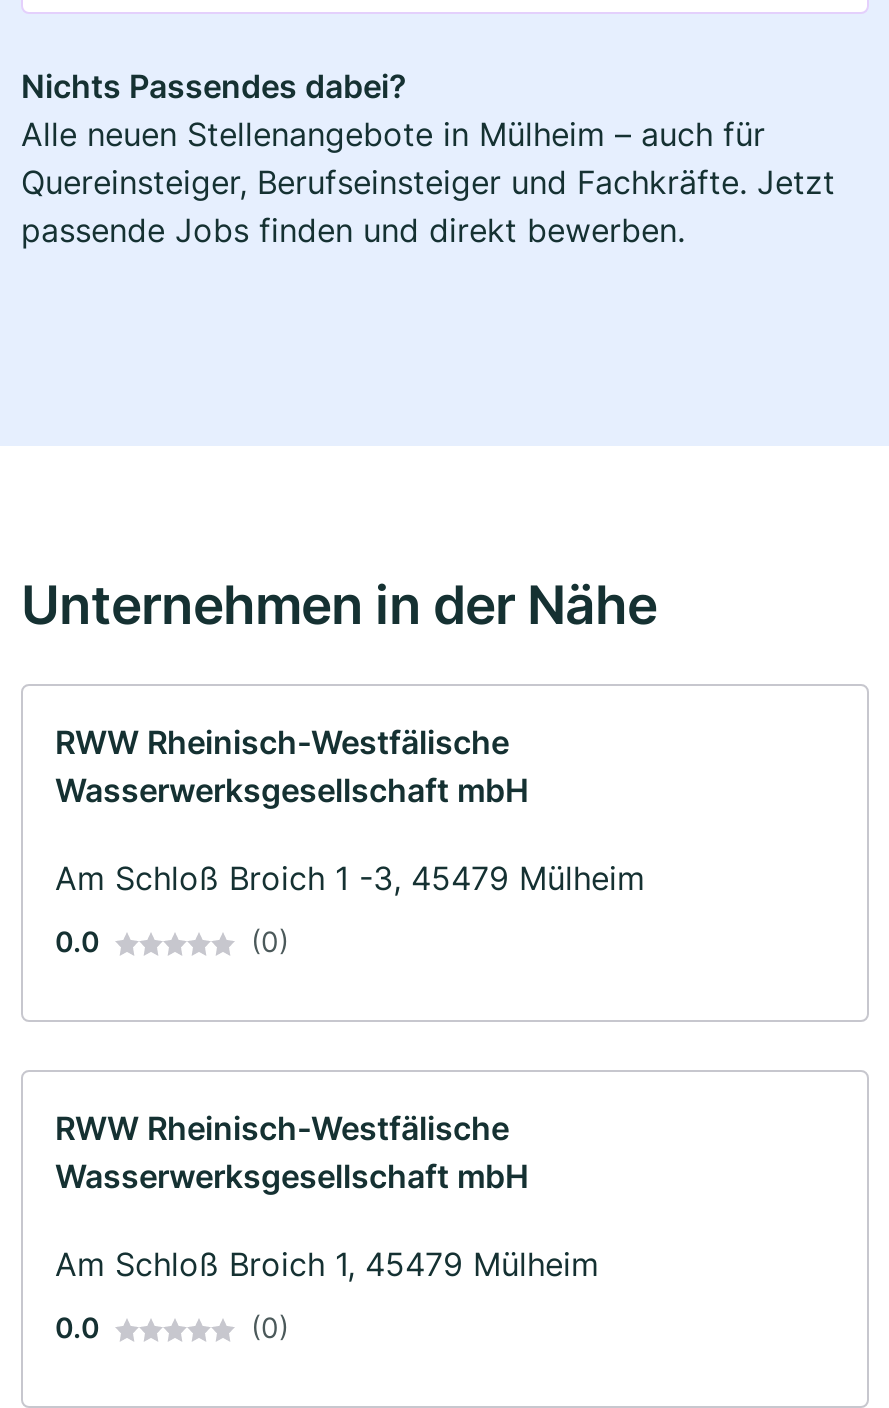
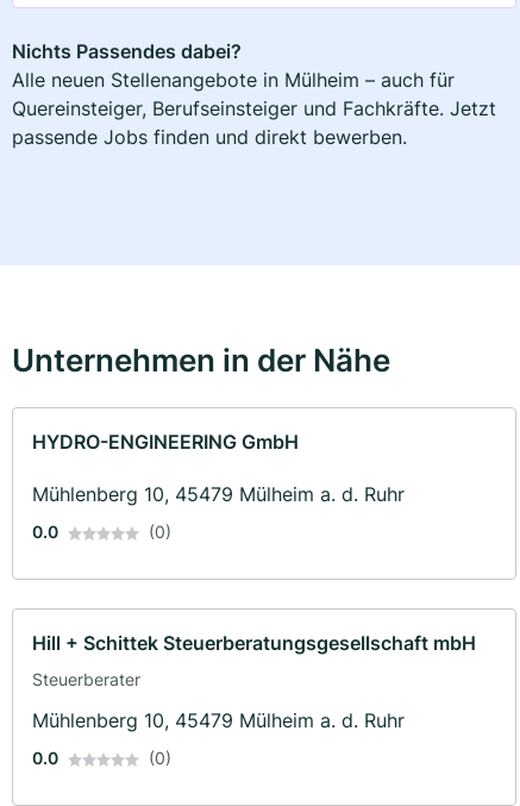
- RWW Rheinisch-Westfälische
- Wasserwerksgesellschaft mbH
+ HYDRO-ENGINEERING GmbH

- Am Schloß Broich 1 -3, 45479 Mülheim
+ Mühlenberg 10, 45479 Mülheim a. d. Ruhr

- RWW Rheinisch-Westfälische
- Wasserwerksgesellschaft mbH
- Am Schloß Broich 1, 45479 Mülheim
+ Hill + Schittek Steuerberatungsgesellschaft mbH
+ Steuerberater
+ Mühlenberg 10, 45479 Mülheim a. d. Ruhr
